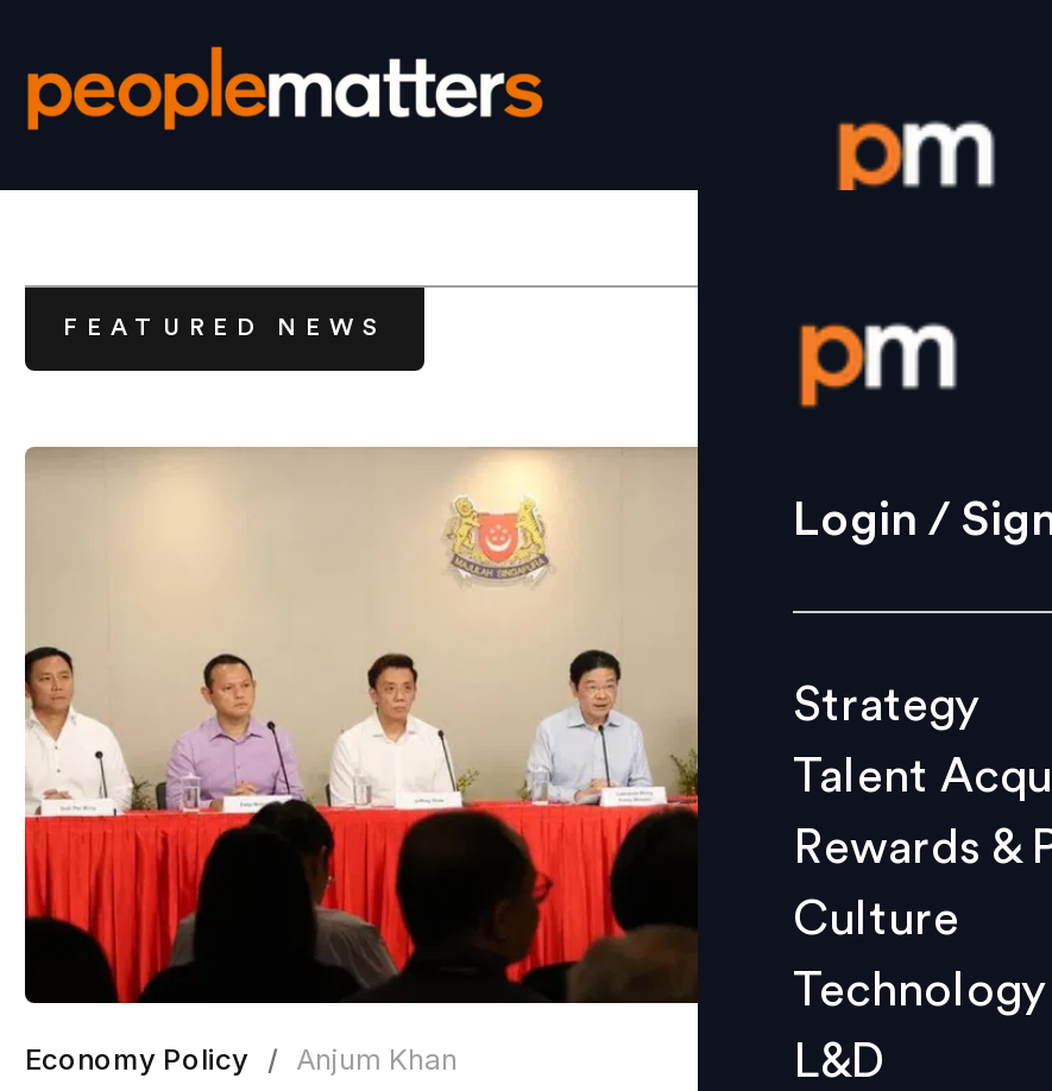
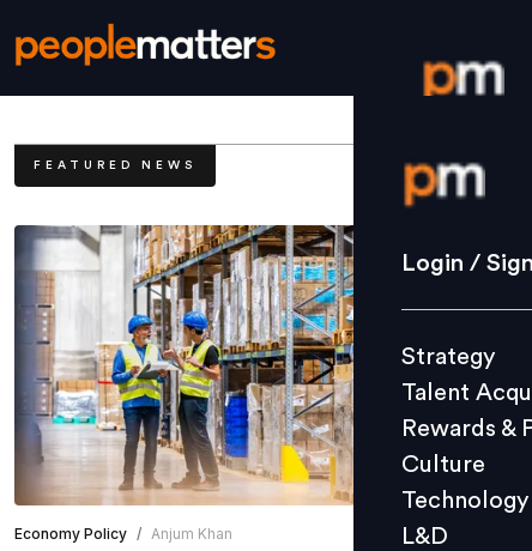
- [image]
+ [image]
